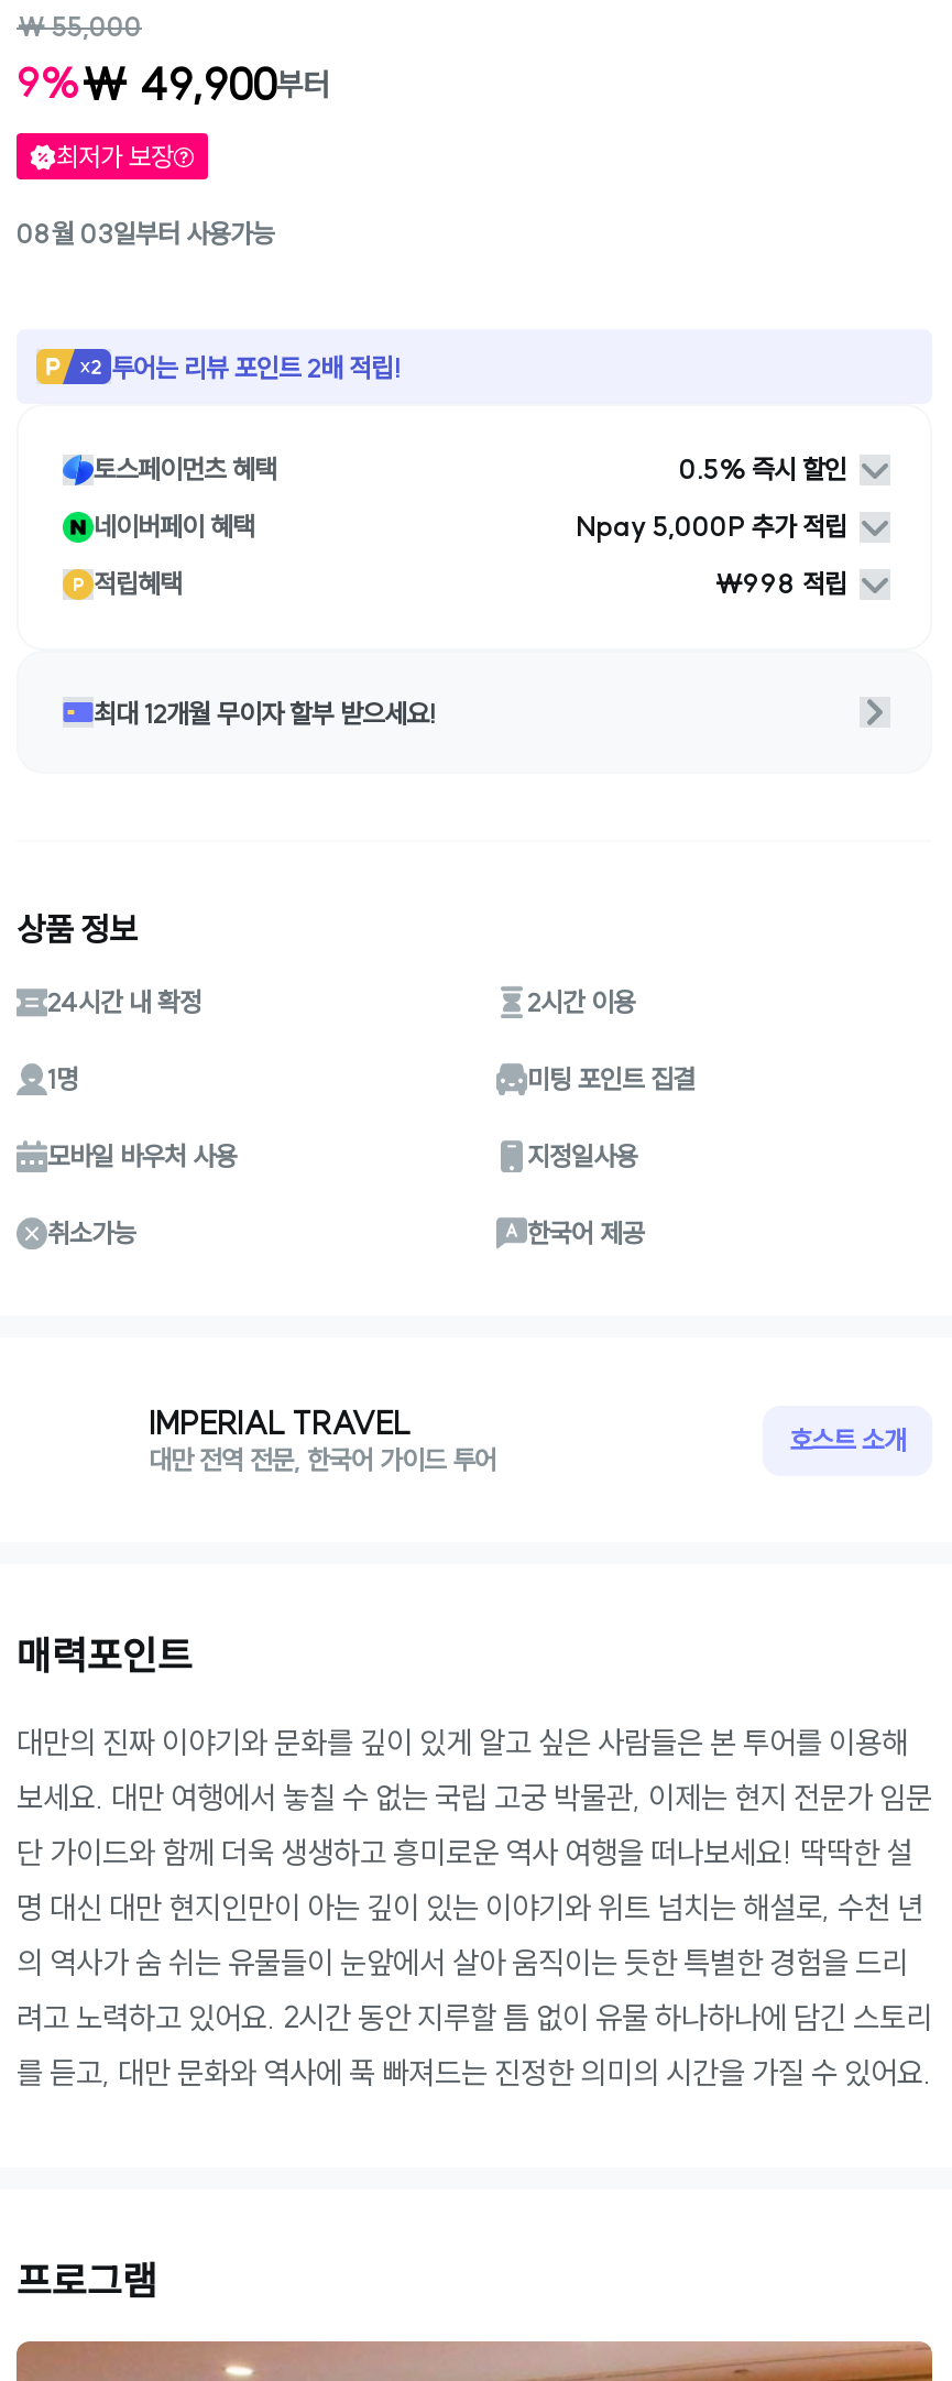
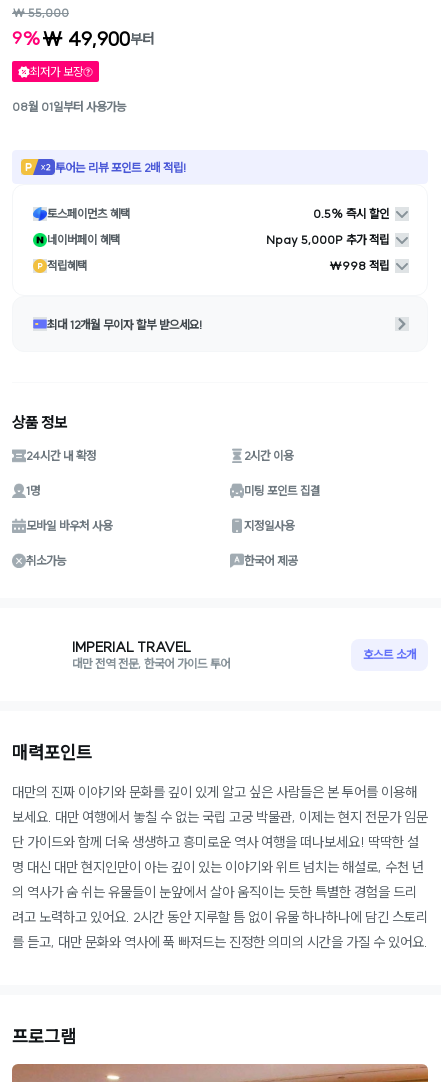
- 08월 03일부터 사용가능
+ 08월 01일부터 사용가능
